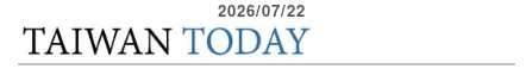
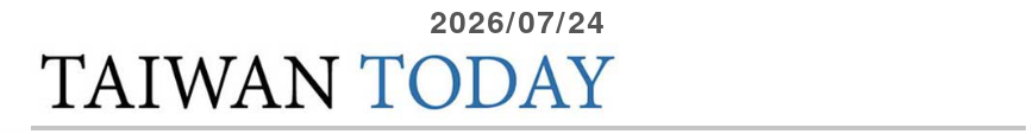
- 2026/07/22
+ 2026/07/24
